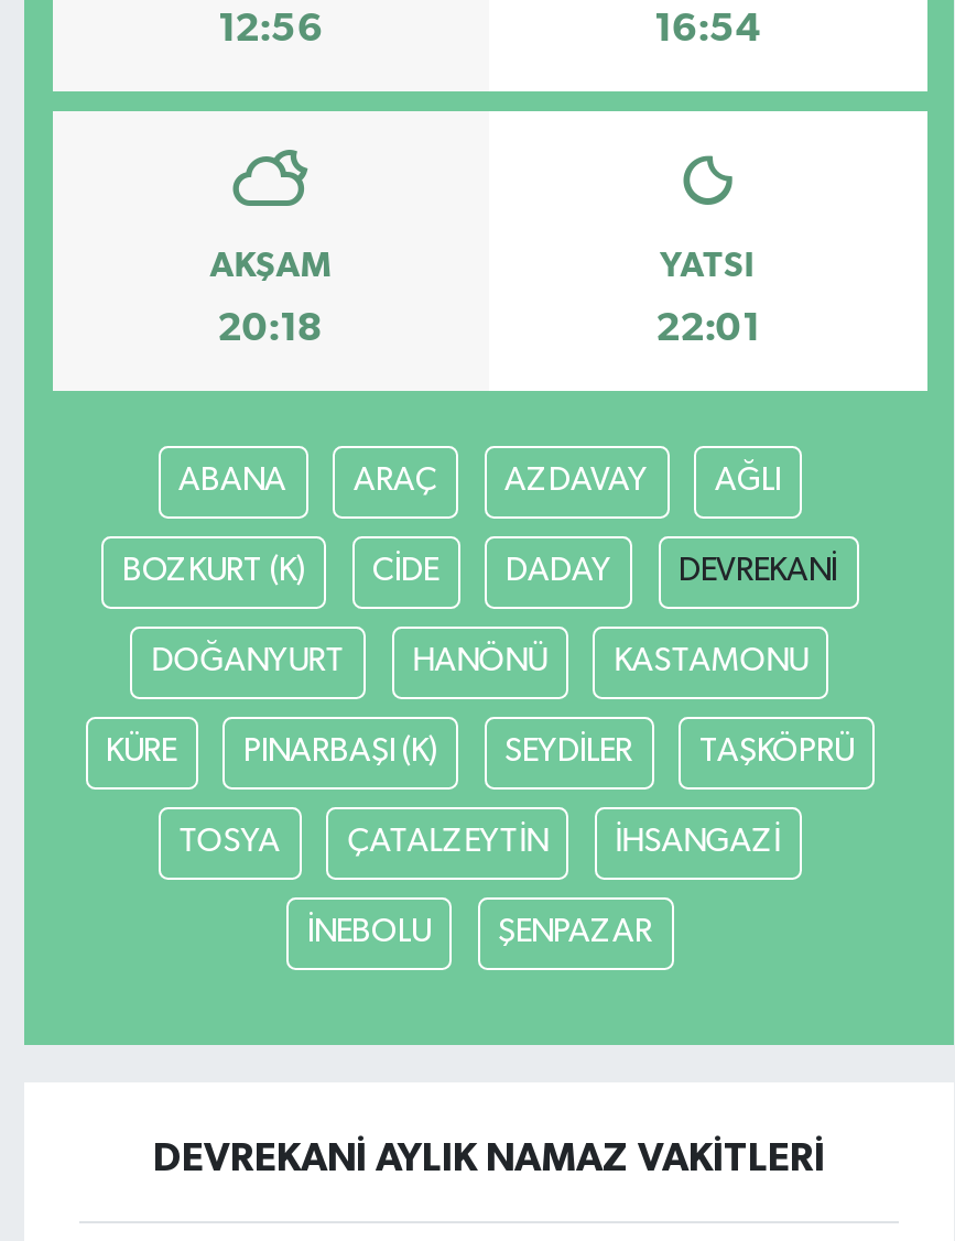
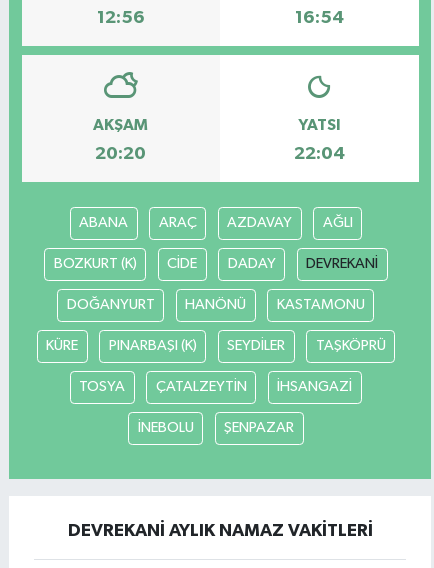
- 20:18
+ 20:20

- 22:01
+ 22:04
